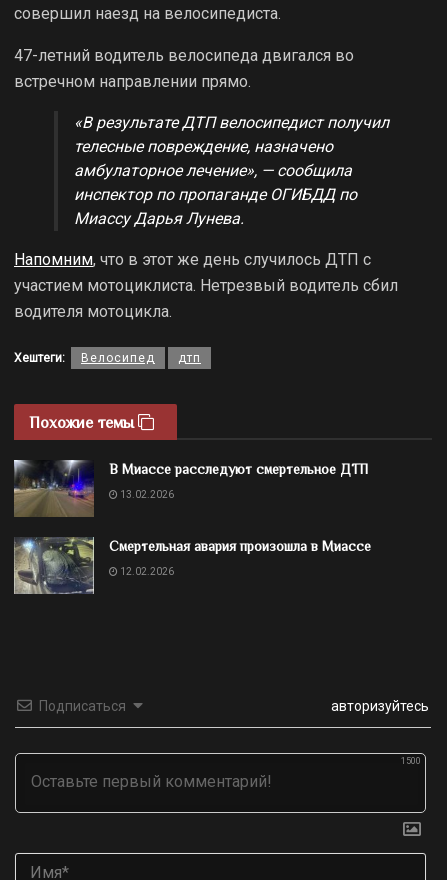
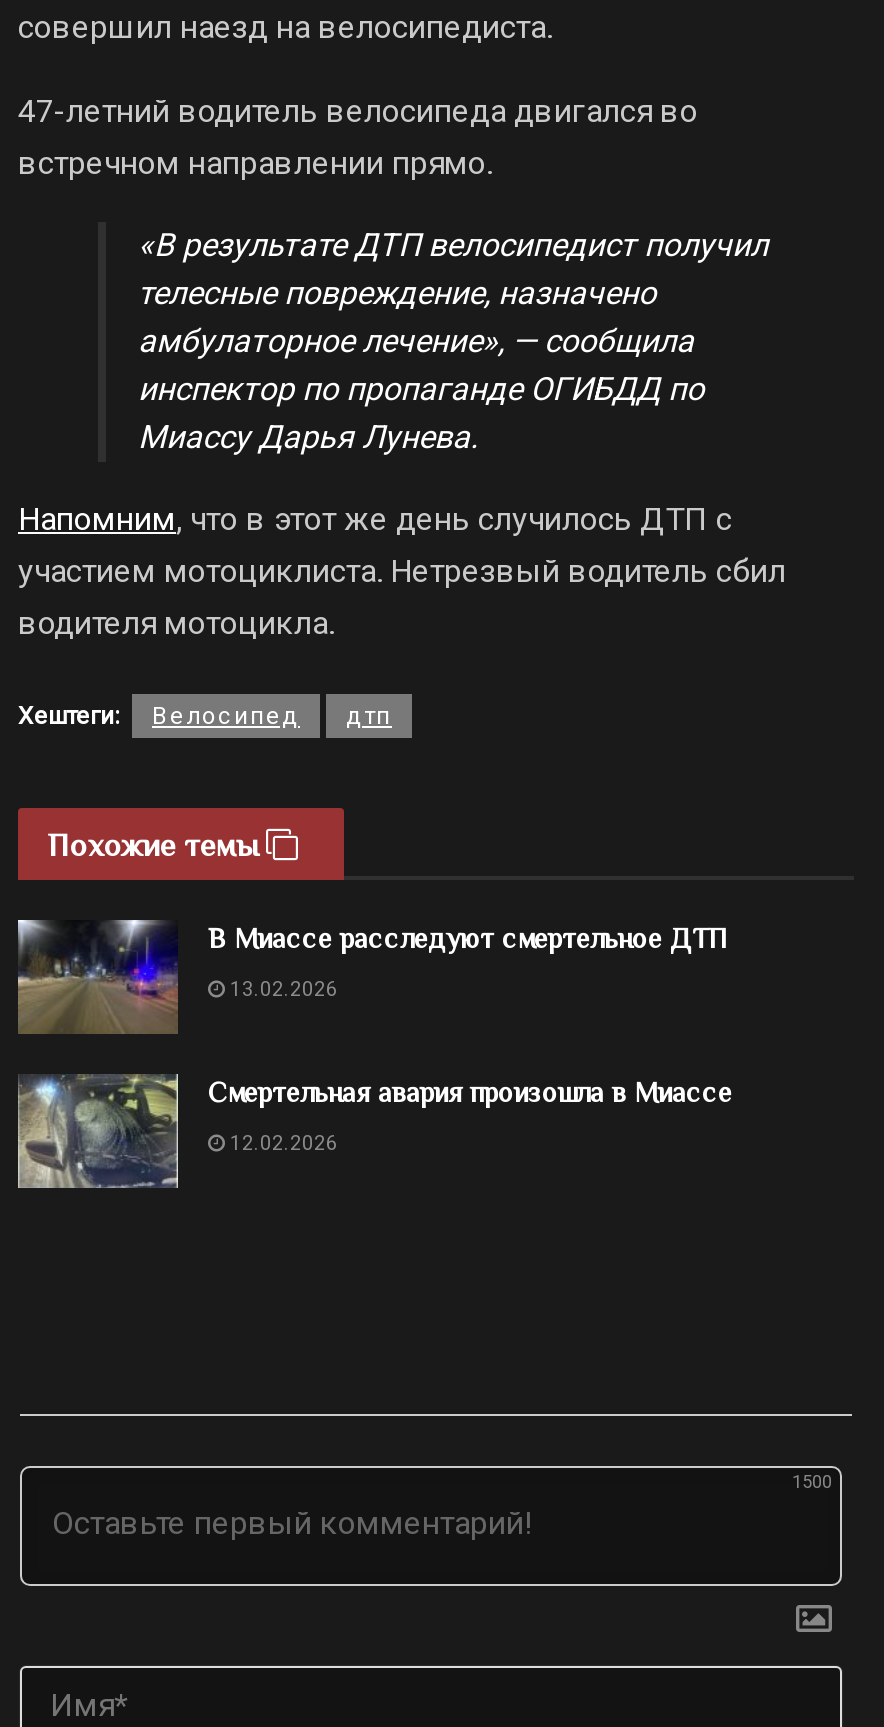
- Подписаться
- авторизуйтесь
